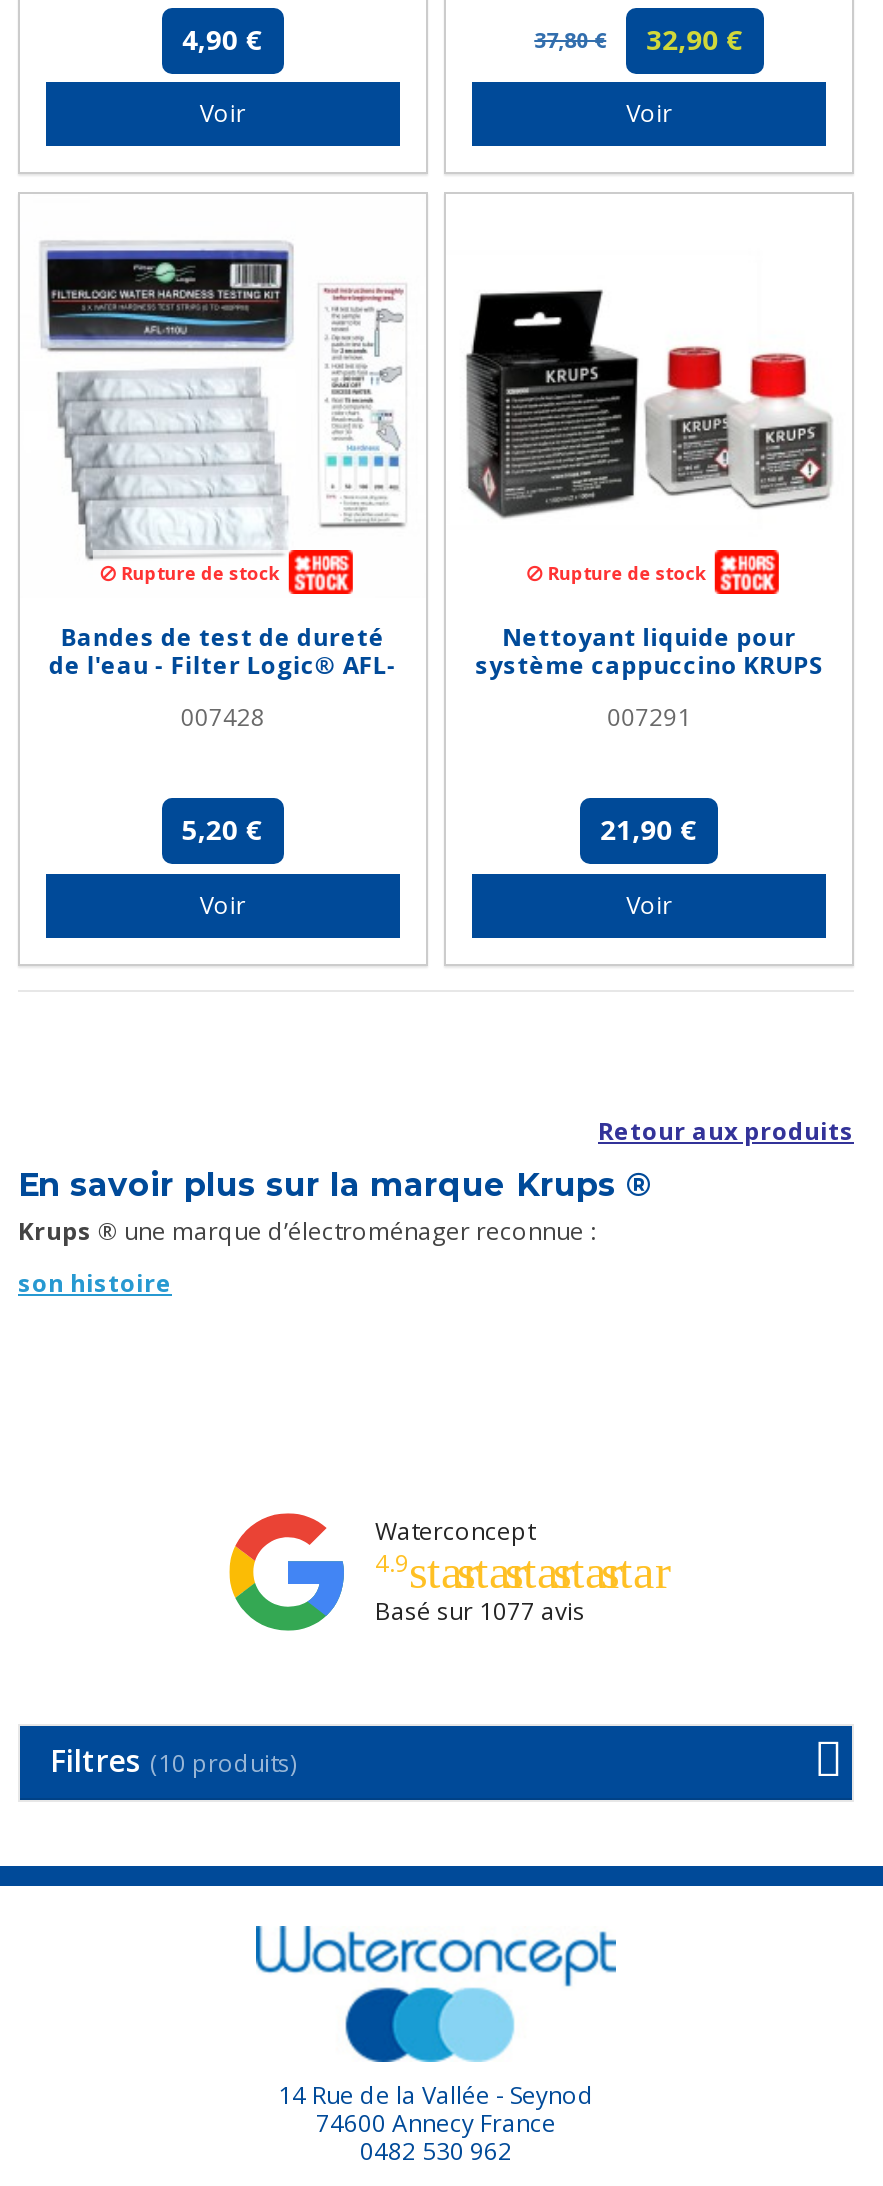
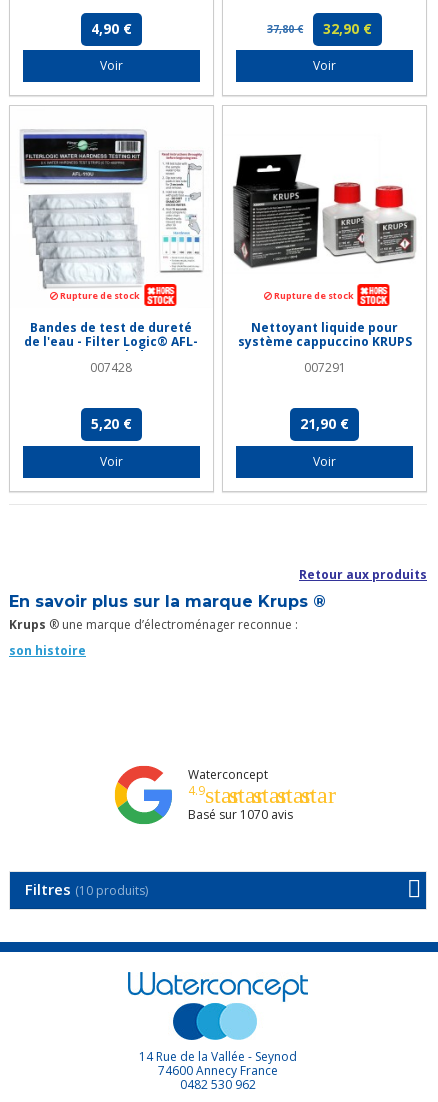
- Basé sur 1077 avis
+ Basé sur 1070 avis
